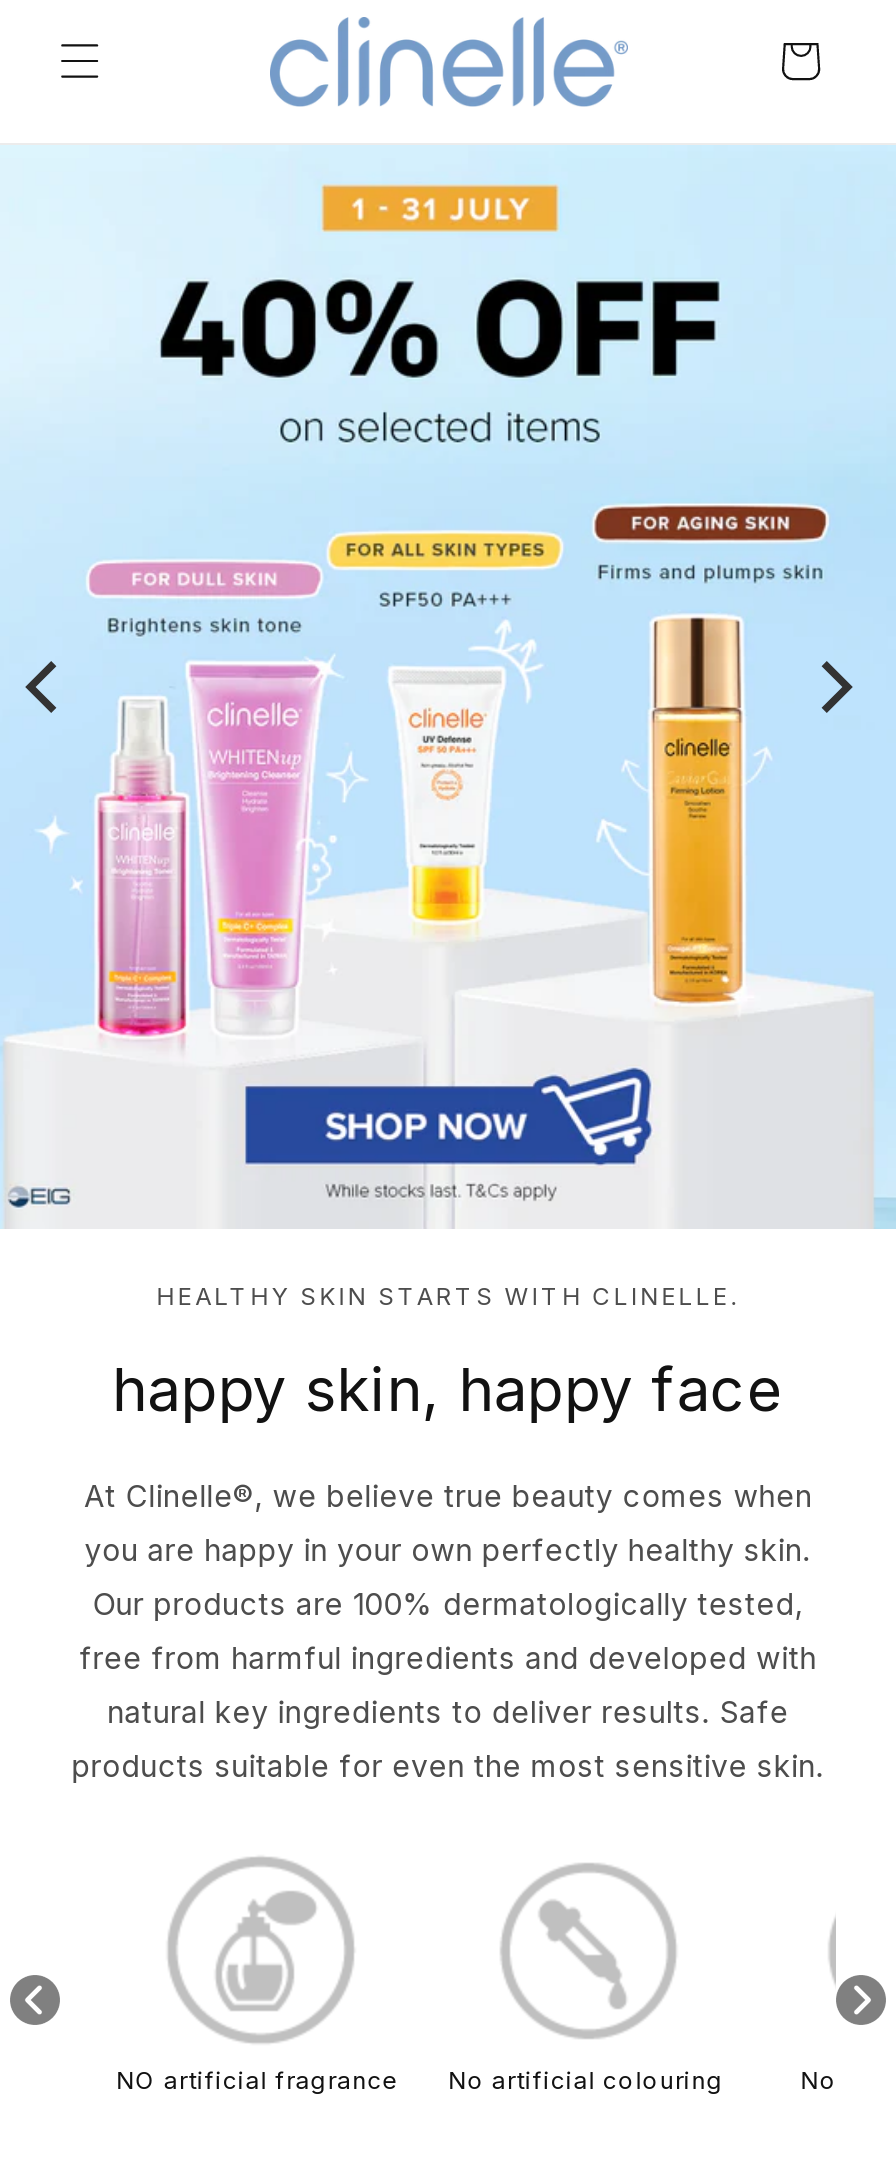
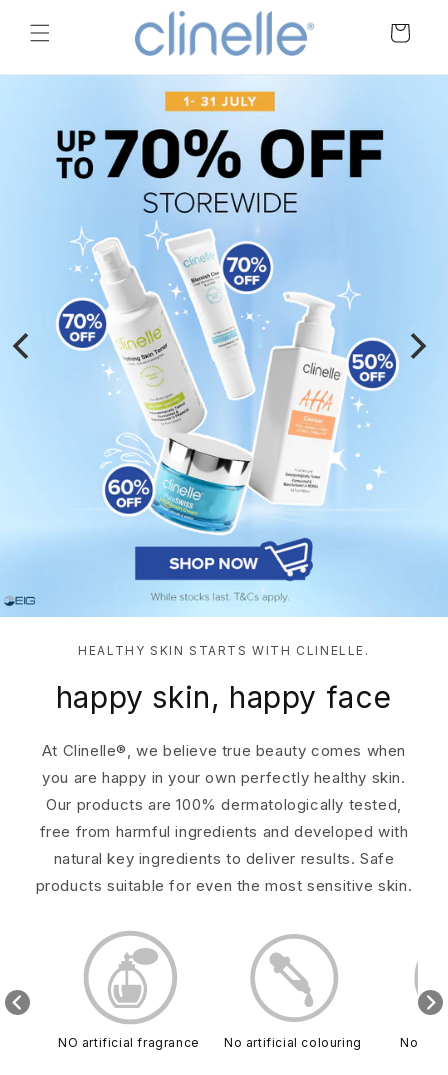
- [image]
+ [image]
